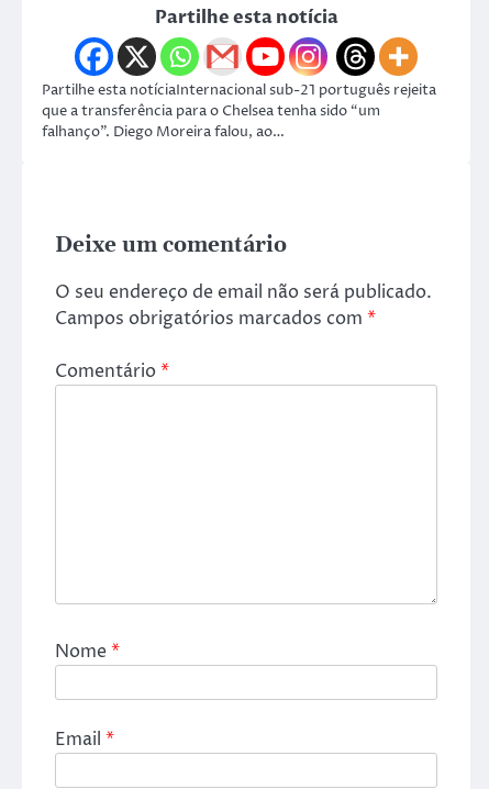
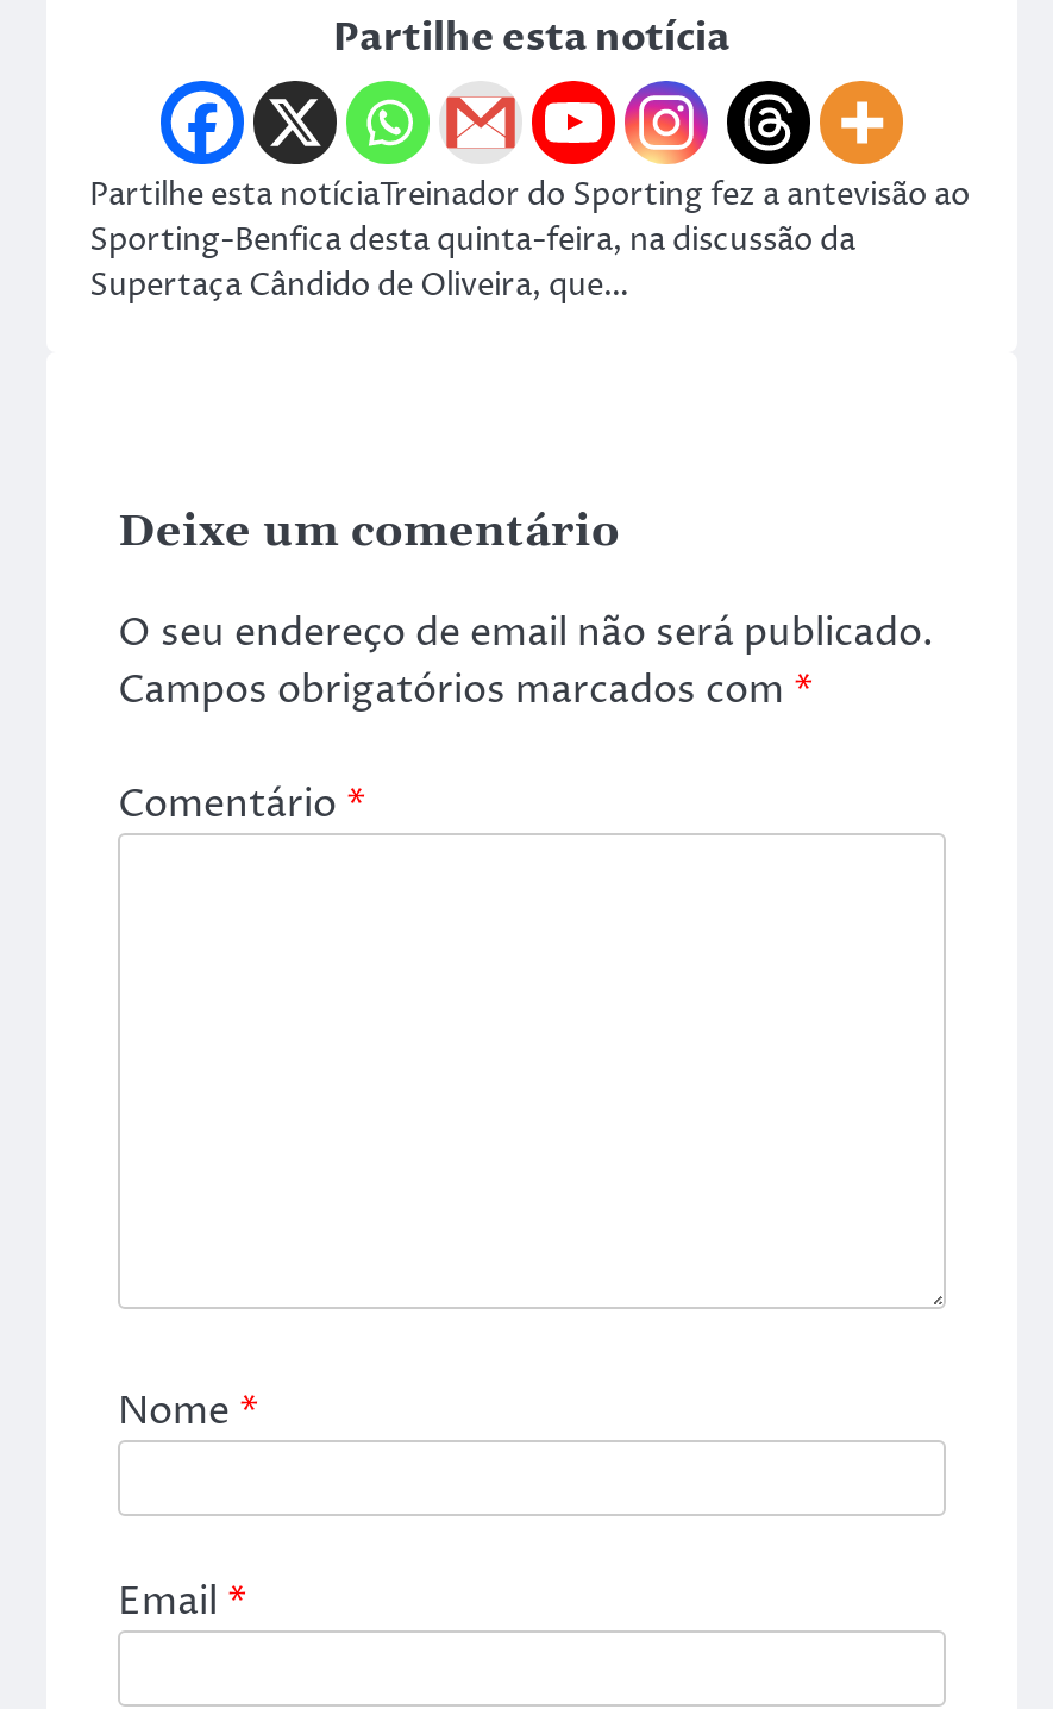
- Partilhe esta notíciaInternacional sub-21 português rejeita
- que a transferência para o Chelsea tenha sido “um
- falhanço”. Diego Moreira falou, ao…
+ Partilhe esta notíciaTreinador do Sporting fez a antevisão ao
+ Sporting-Benfica desta quinta-feira, na discussão da
+ Supertaça Cândido de Oliveira, que…
